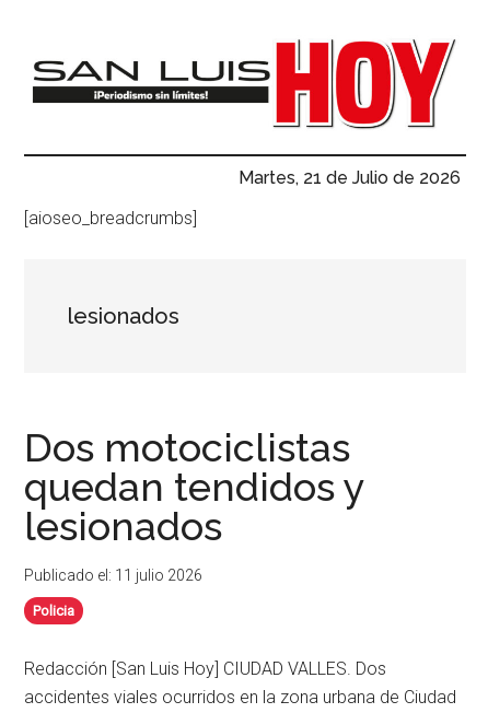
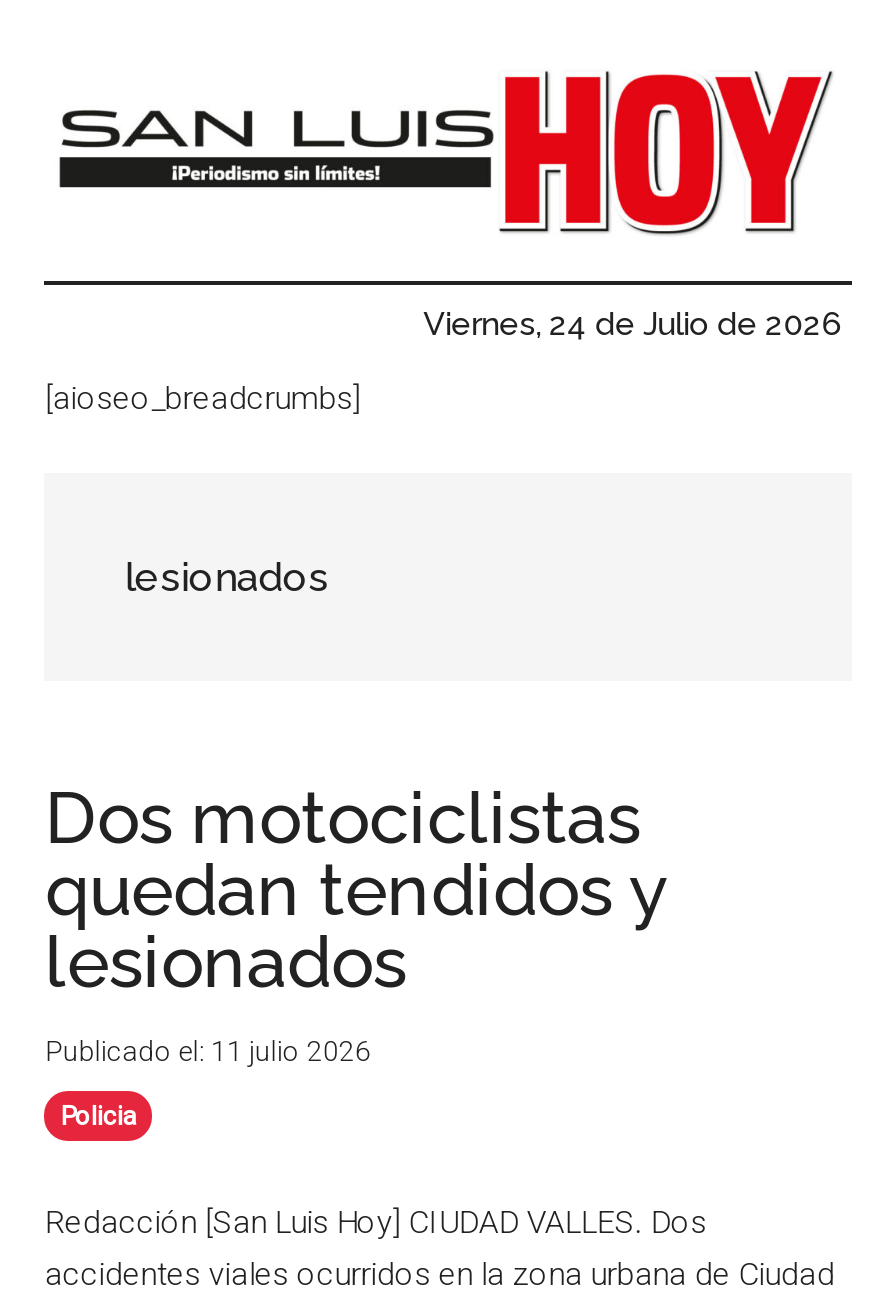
- Martes, 21 de Julio de 2026
+ Viernes, 24 de Julio de 2026
